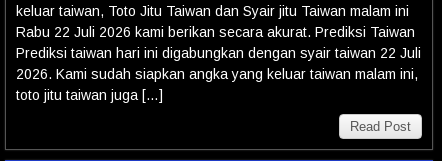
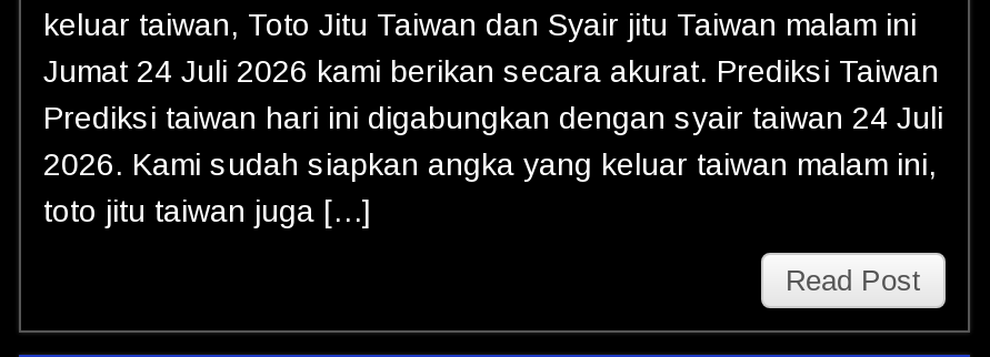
- Rabu 22 Juli 2026 kami berikan secara akurat. Prediksi Taiwan
+ Jumat 24 Juli 2026 kami berikan secara akurat. Prediksi Taiwan

- Prediksi taiwan hari ini digabungkan dengan syair taiwan 22 Juli
+ Prediksi taiwan hari ini digabungkan dengan syair taiwan 24 Juli
